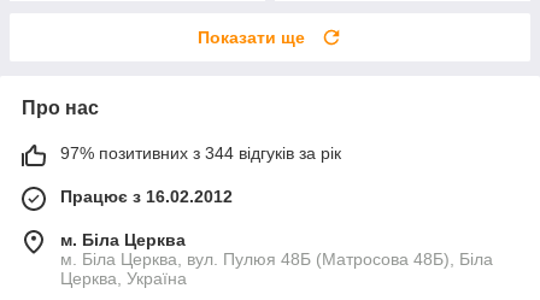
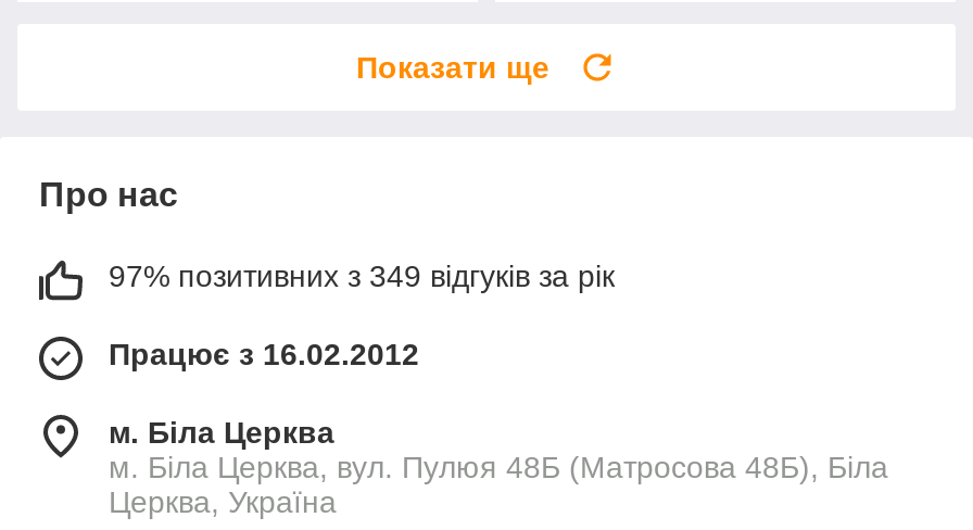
- 97% позитивних з 344 відгуків за рік
+ 97% позитивних з 349 відгуків за рік
